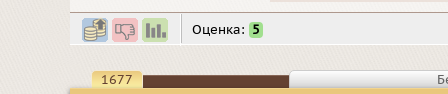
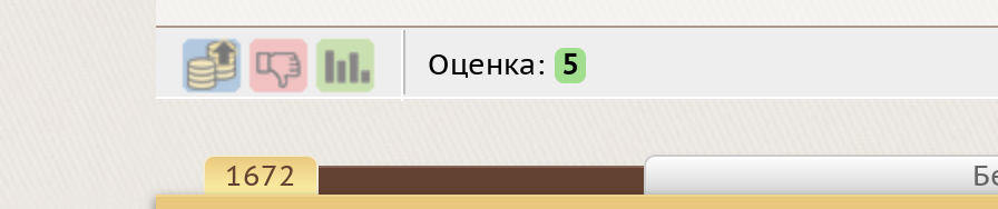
- 1677
+ 1672
